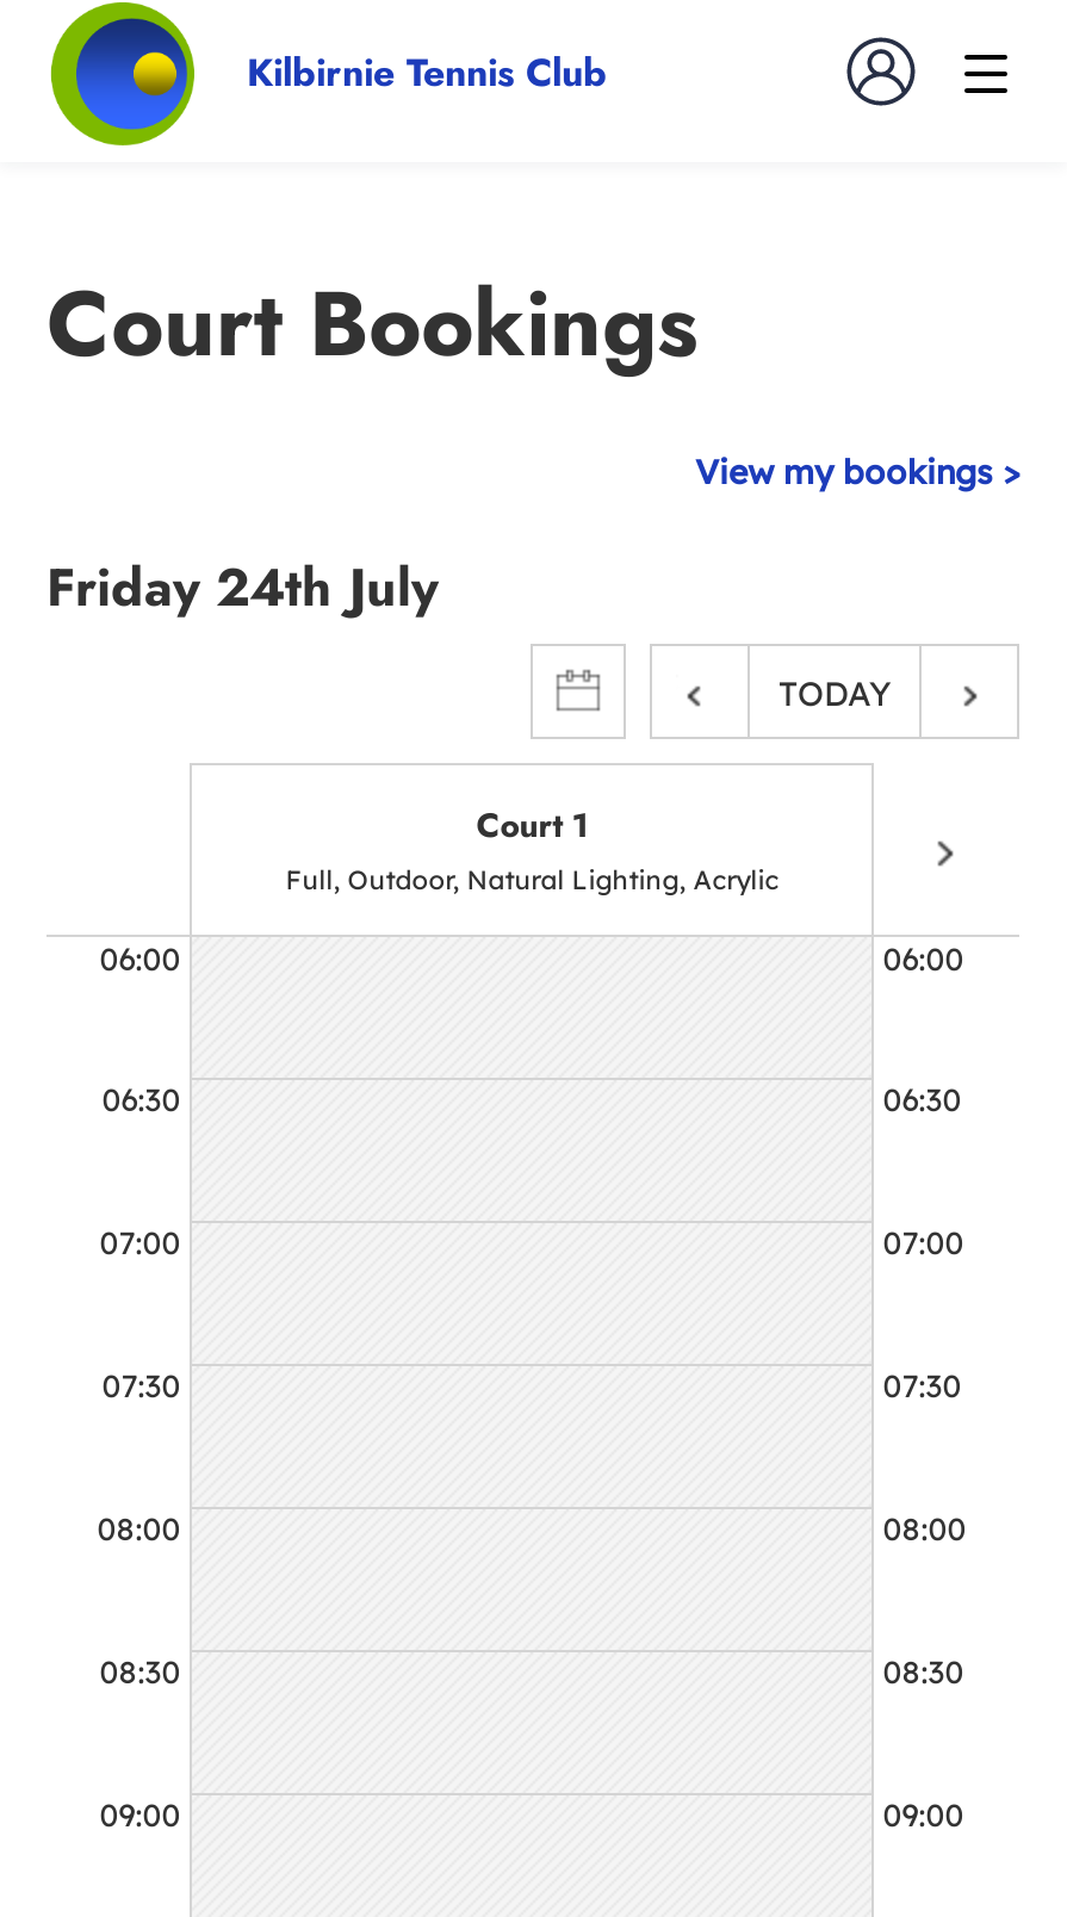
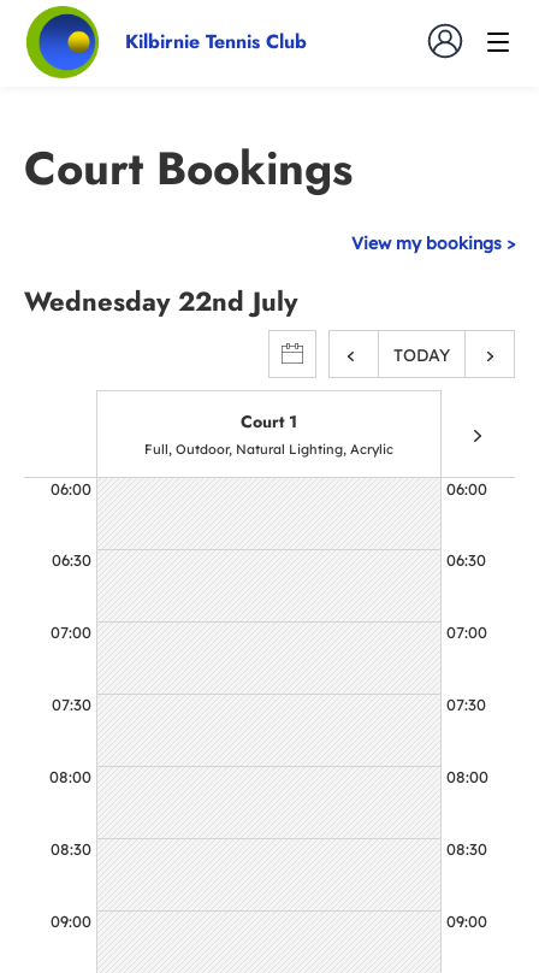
- Friday 24th July
+ Wednesday 22nd July
